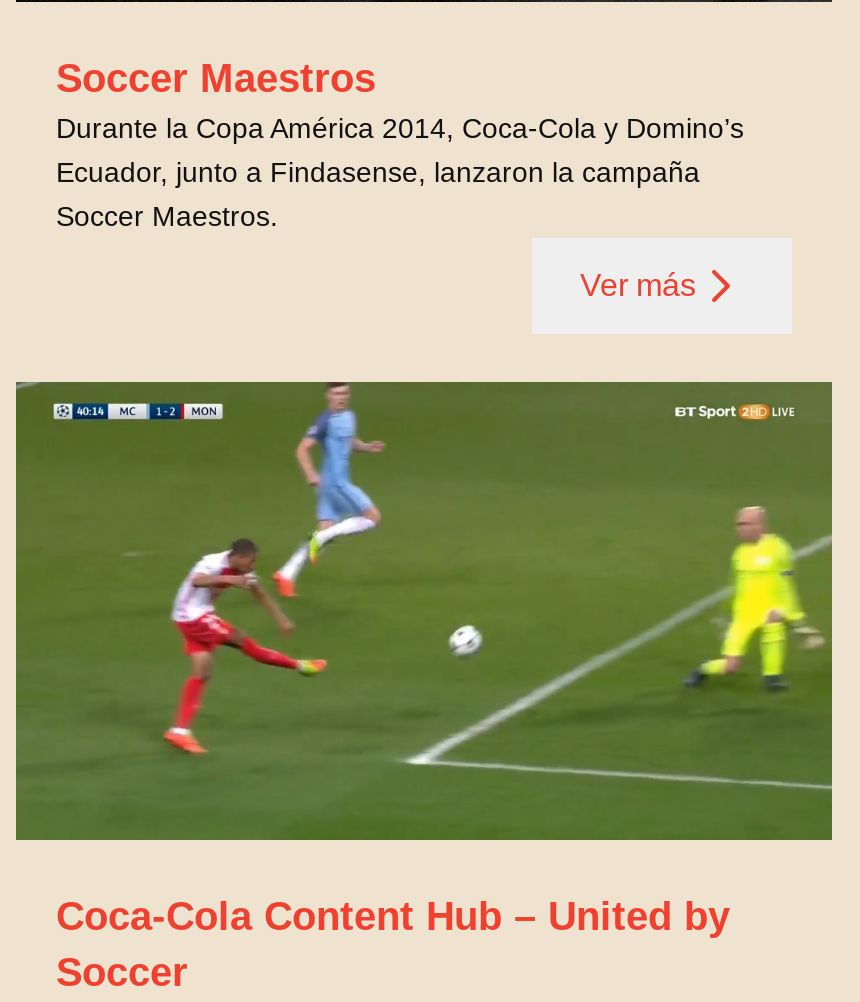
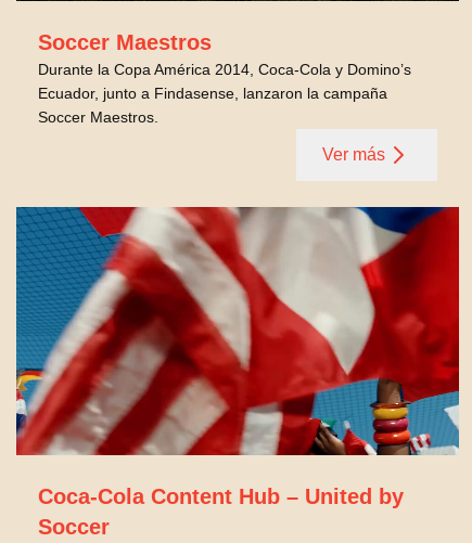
- [image]
+ [image]
